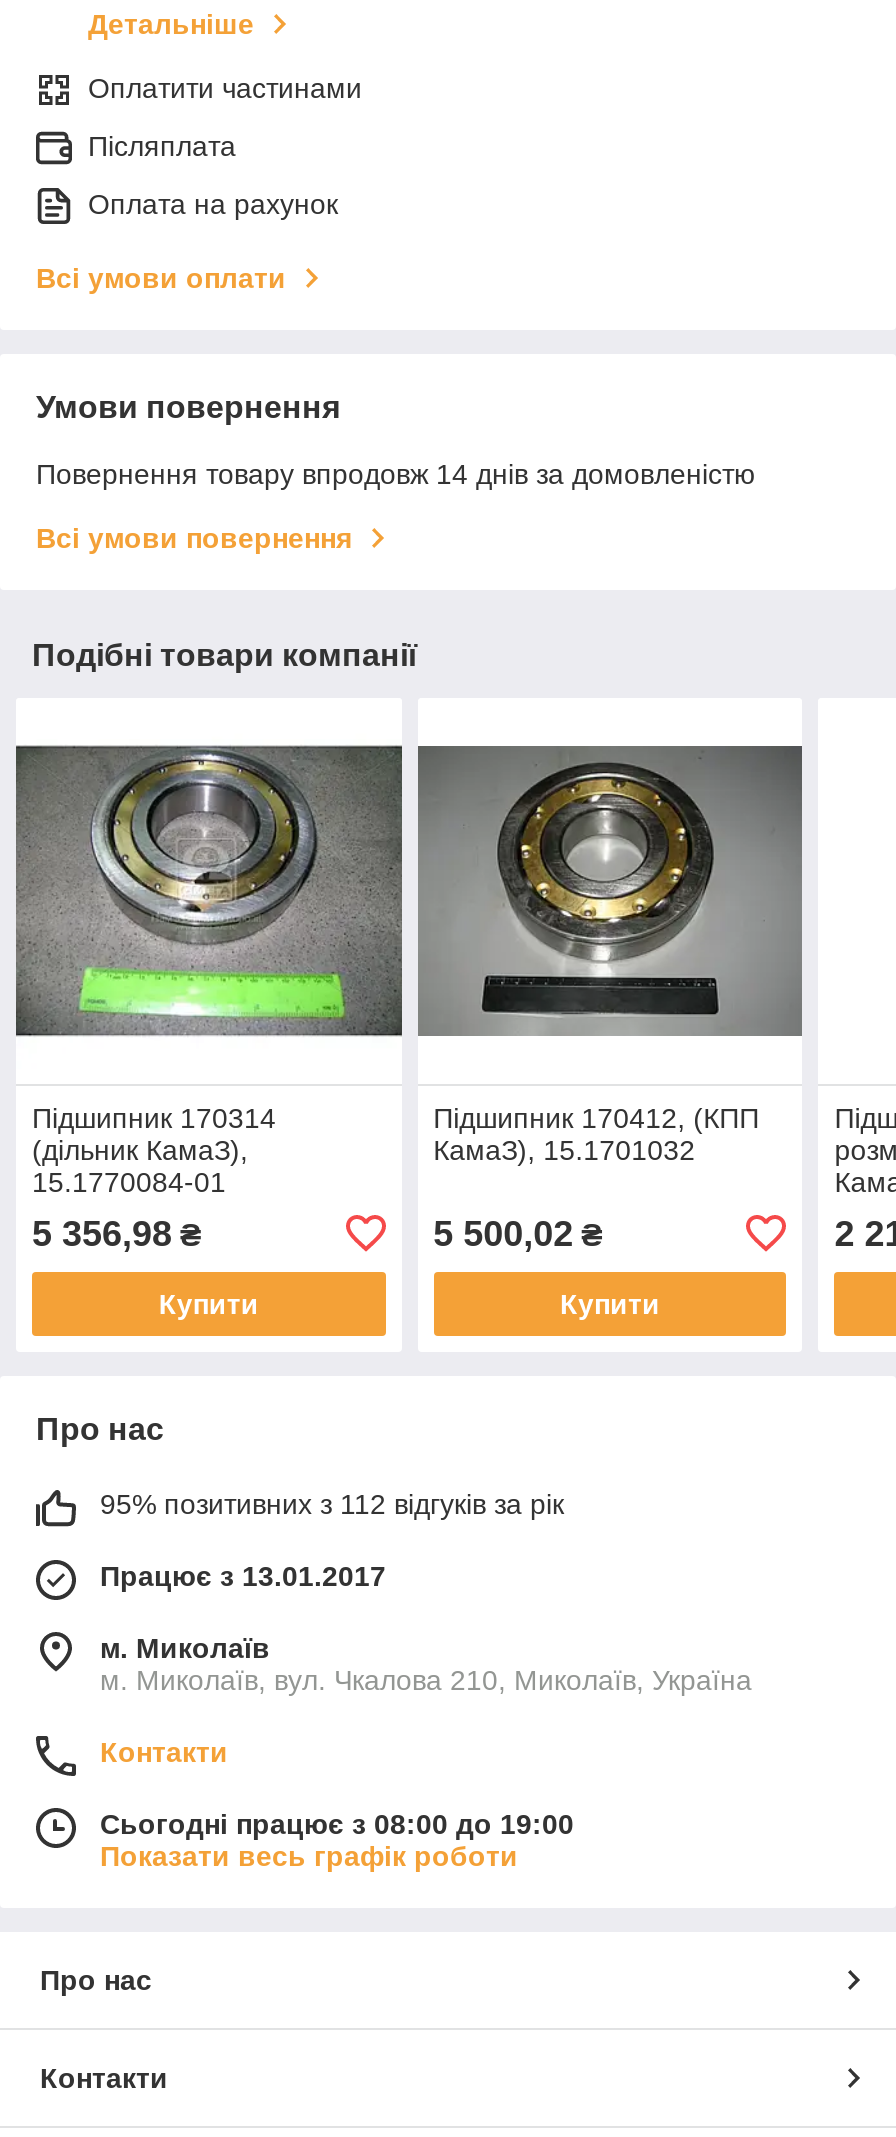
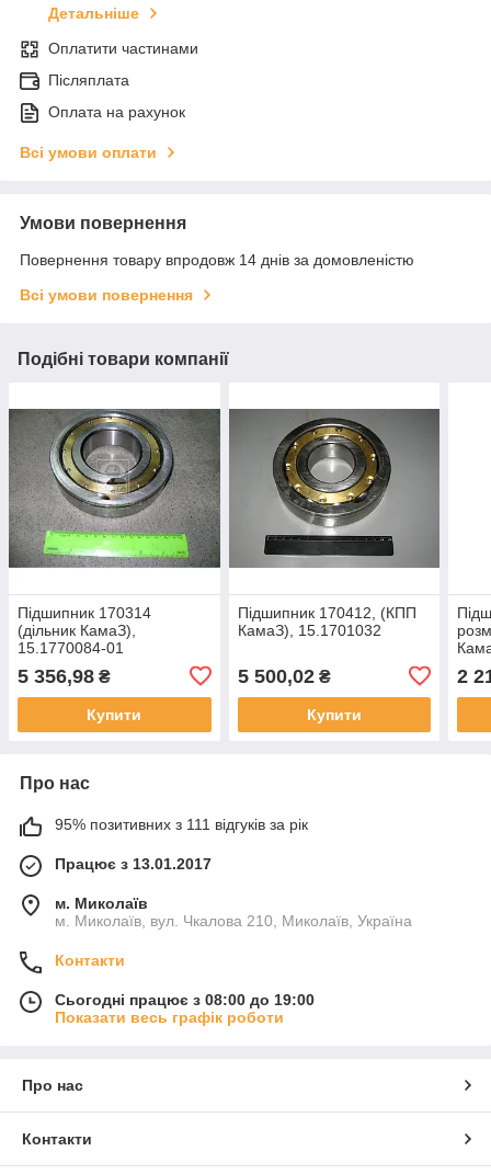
- 95% позитивних з 112 відгуків за рік
+ 95% позитивних з 111 відгуків за рік
